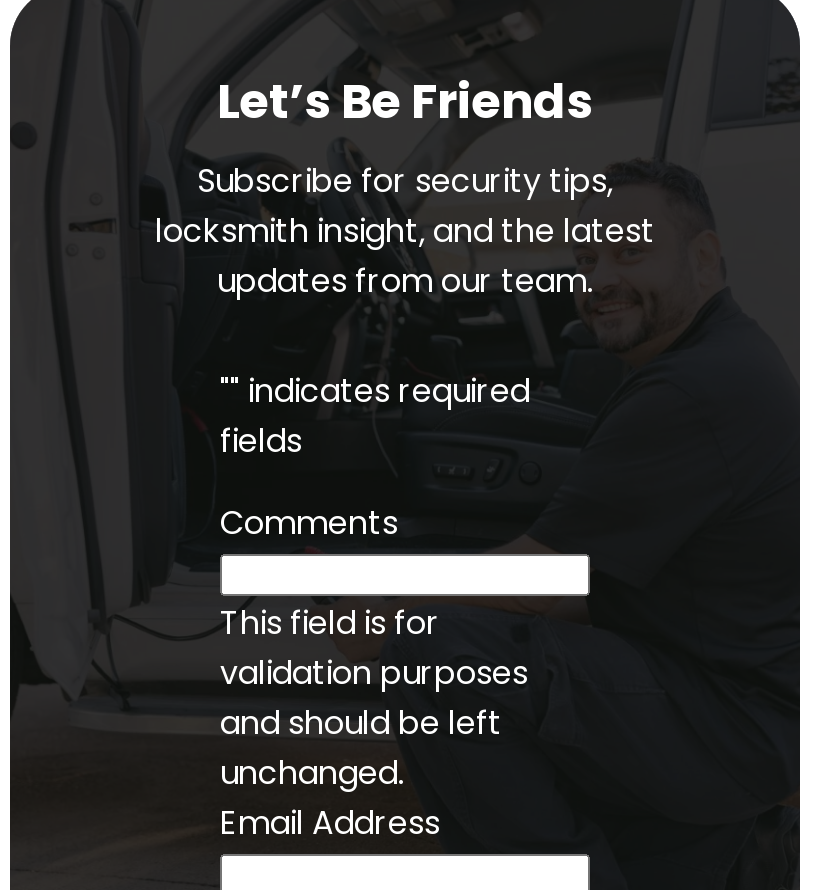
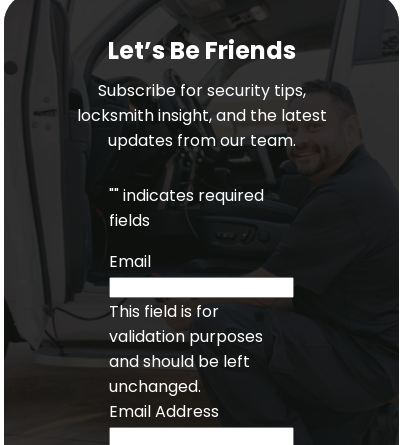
- Comments
+ Email
